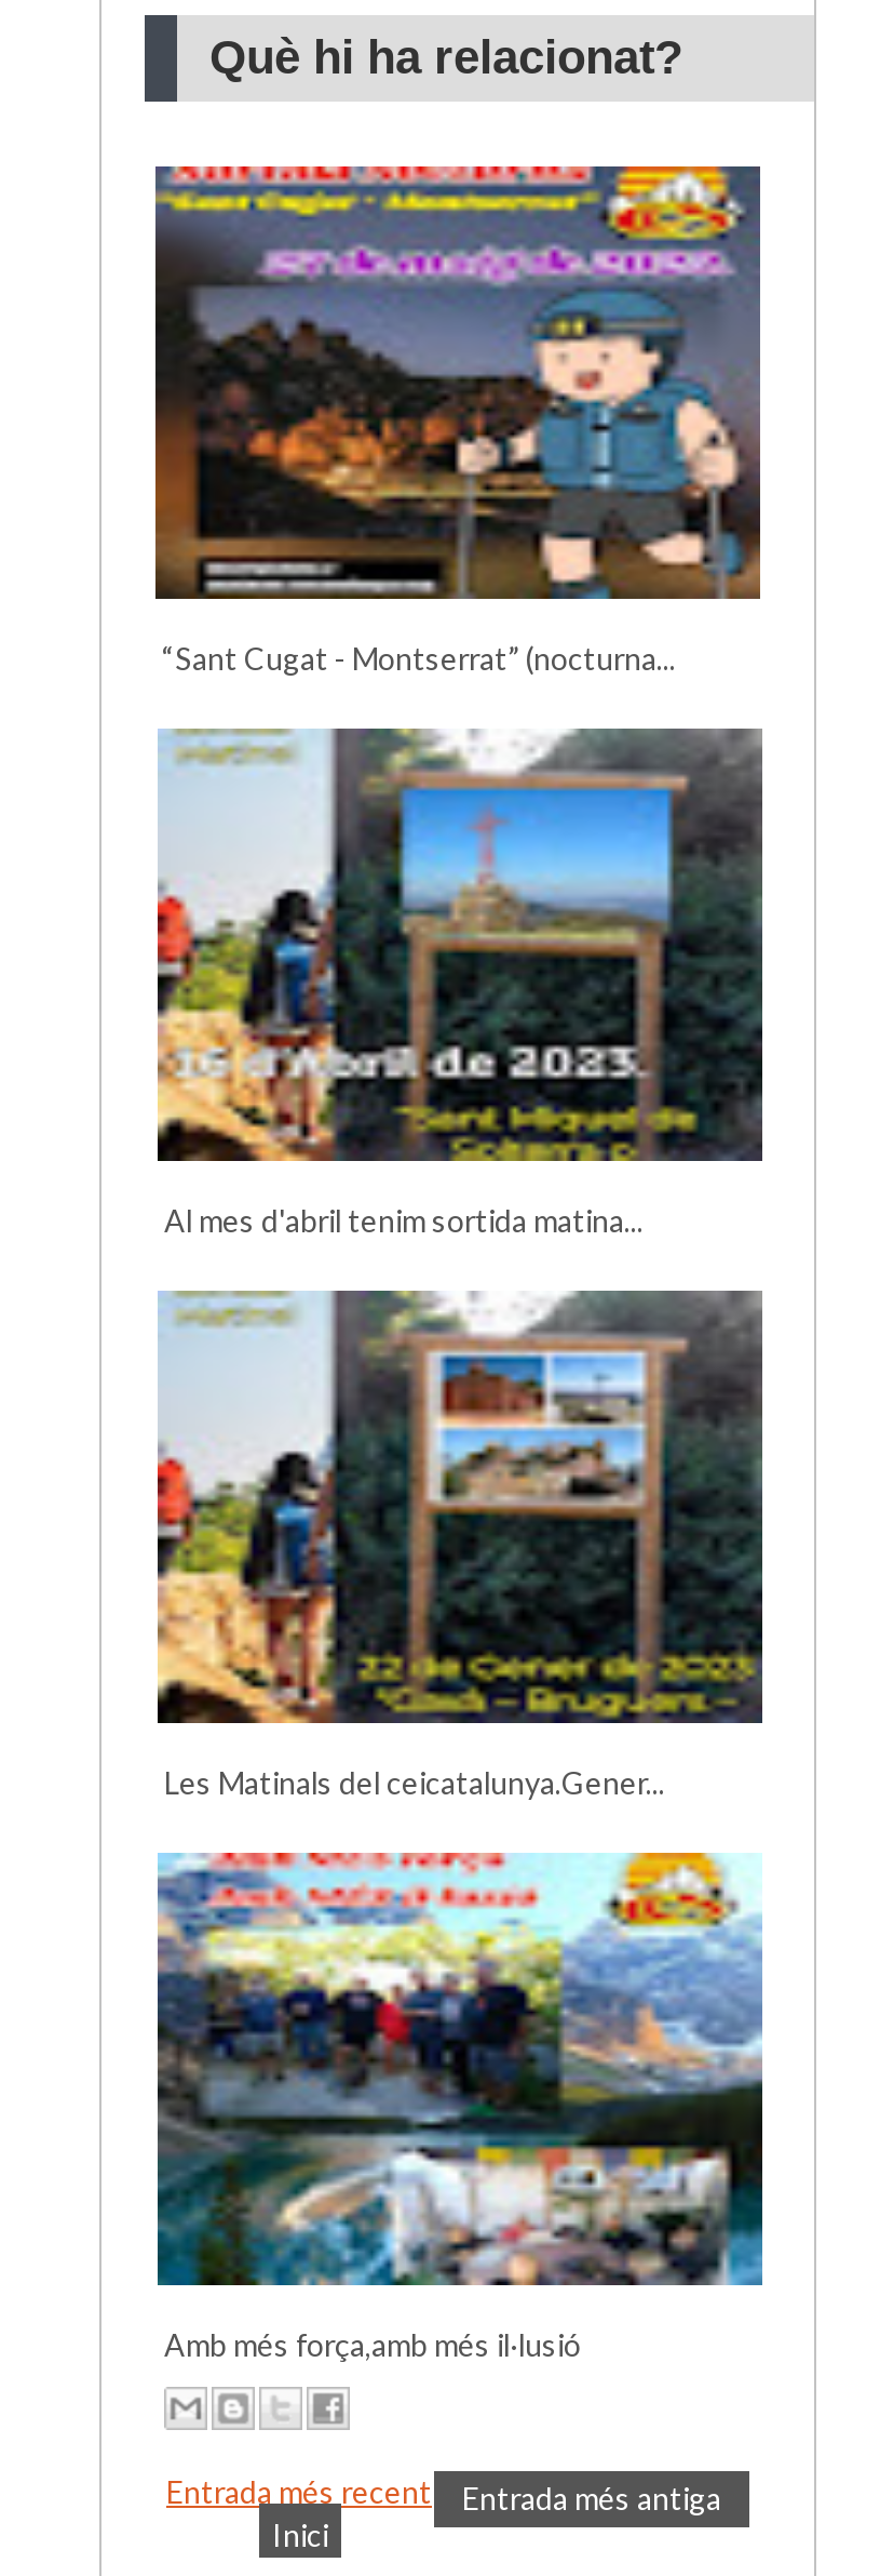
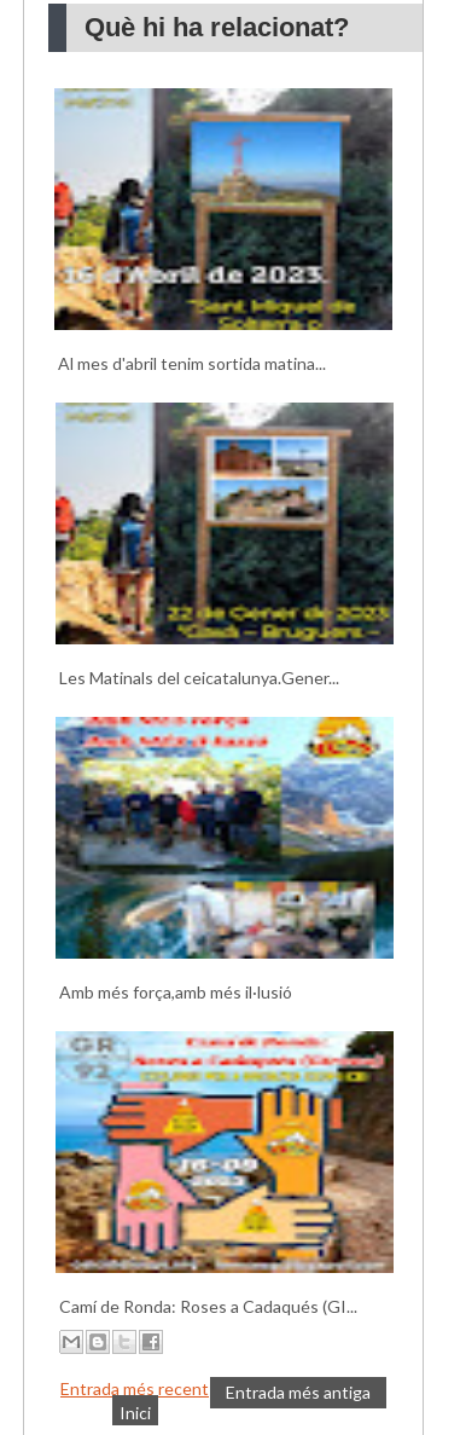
- [image]
- “Sant Cugat - Montserrat” (nocturna...

moved up: [image] | Al mes d'abril tenim sortida matina... | Les Matinals del ceicatalunya.Gener... | Amb més força,amb més il·lusió

+ [image]
+ Camí de Ronda: Roses a Cadaqués (GI...
